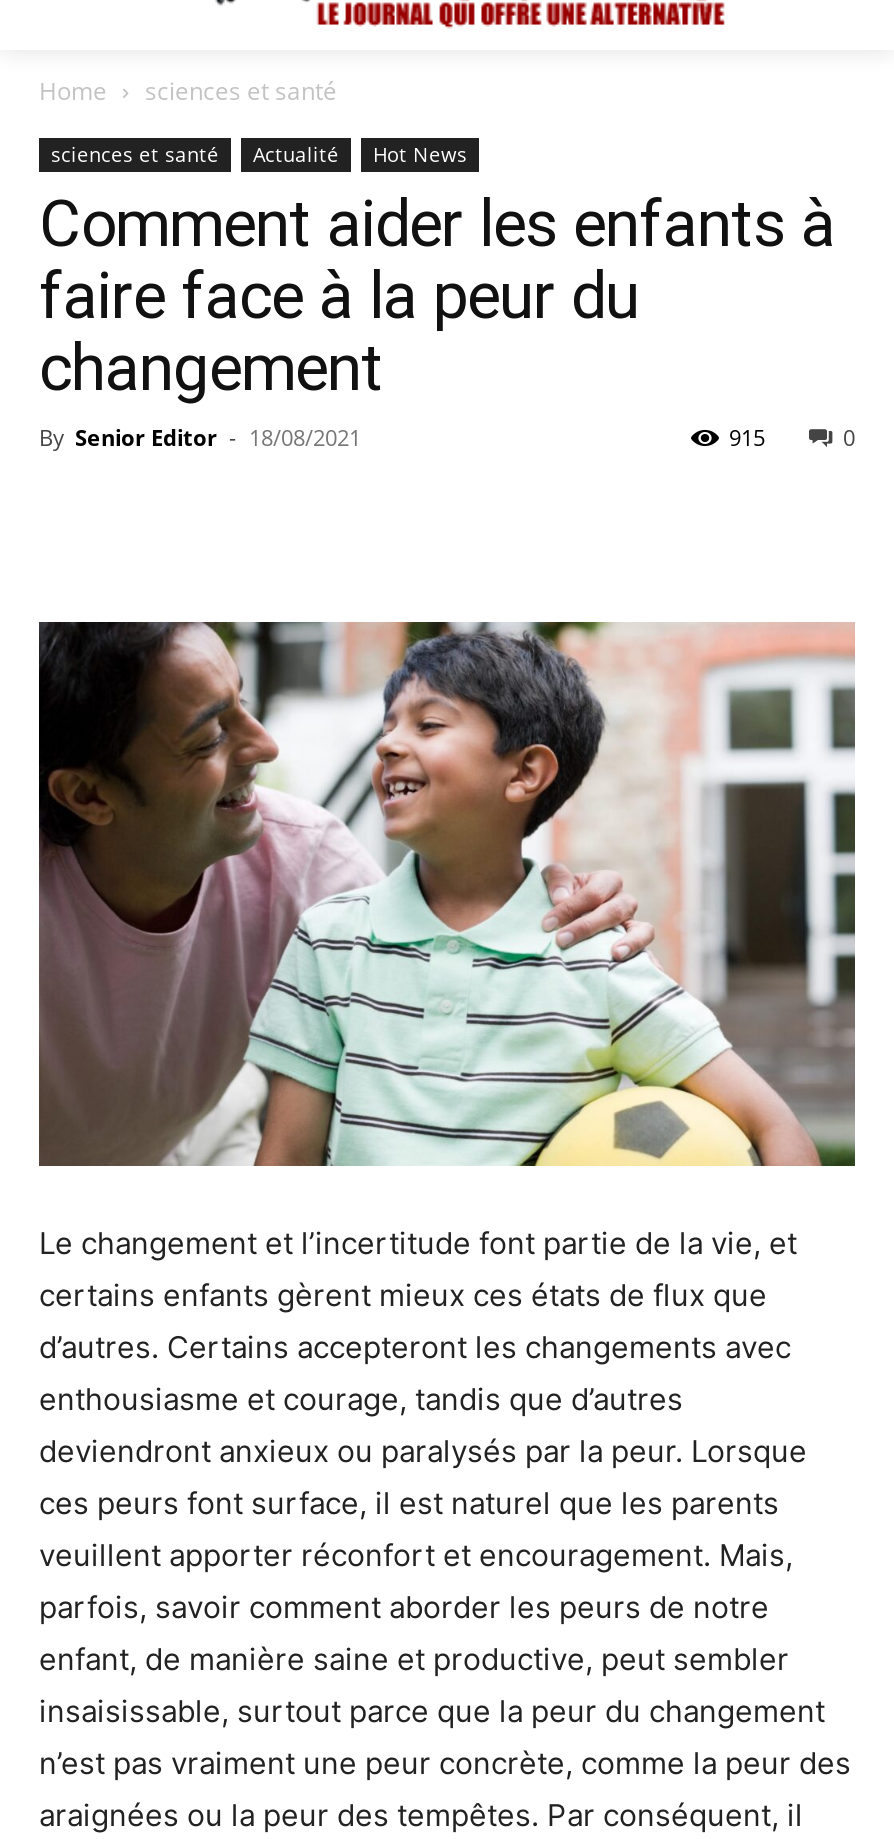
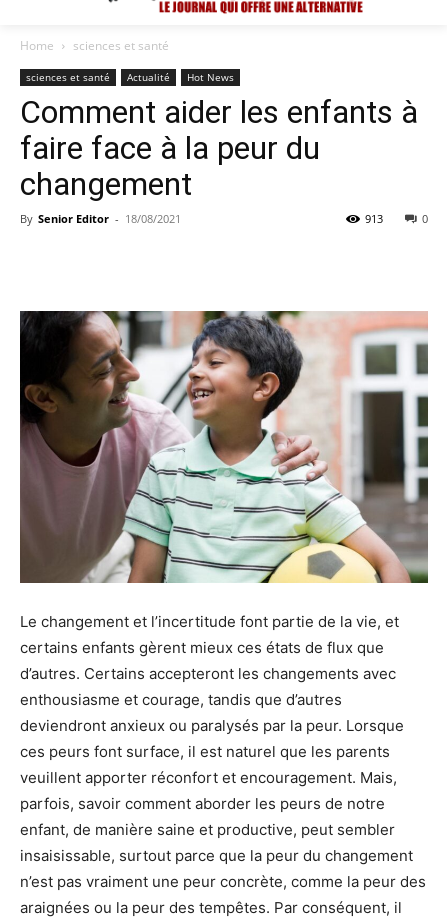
- 915
+ 913
